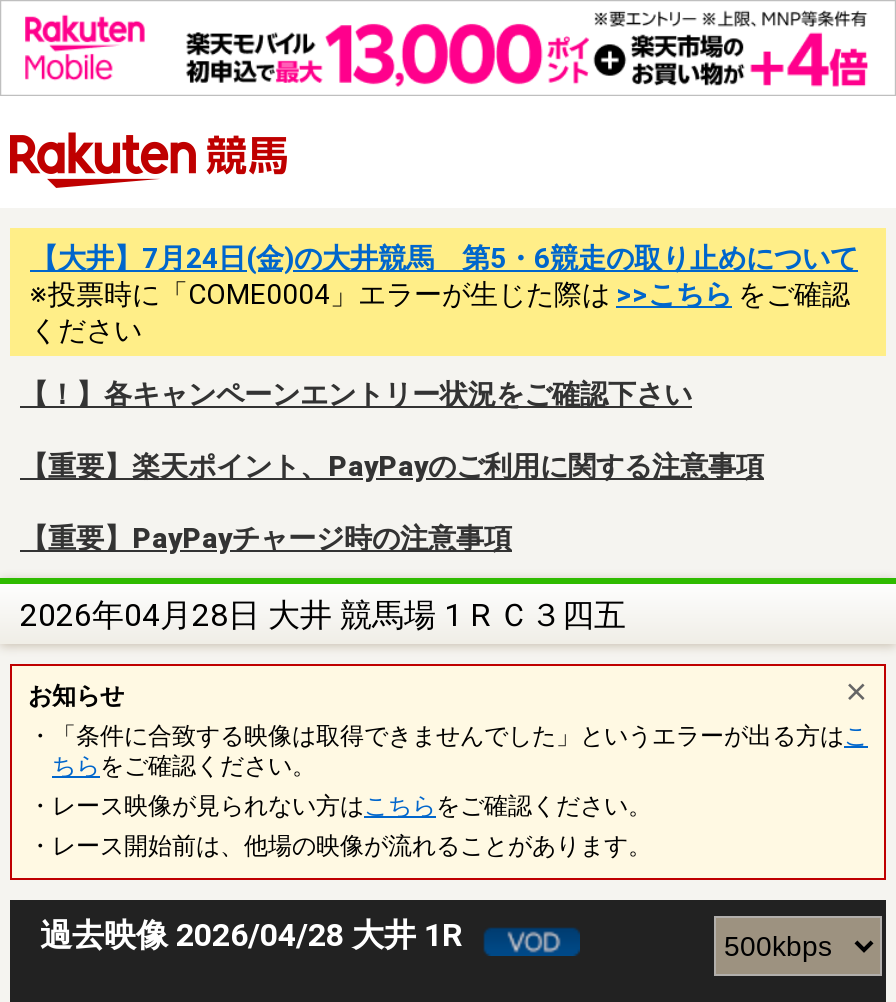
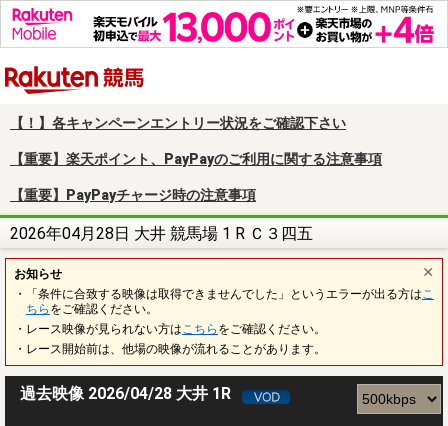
- 【大井】7月24日(金)の大井競馬 第5・6競走の取り止めについて
- ※投票時に「COME0004」エラーが生じた際は>>こちらをご確認
- ください
